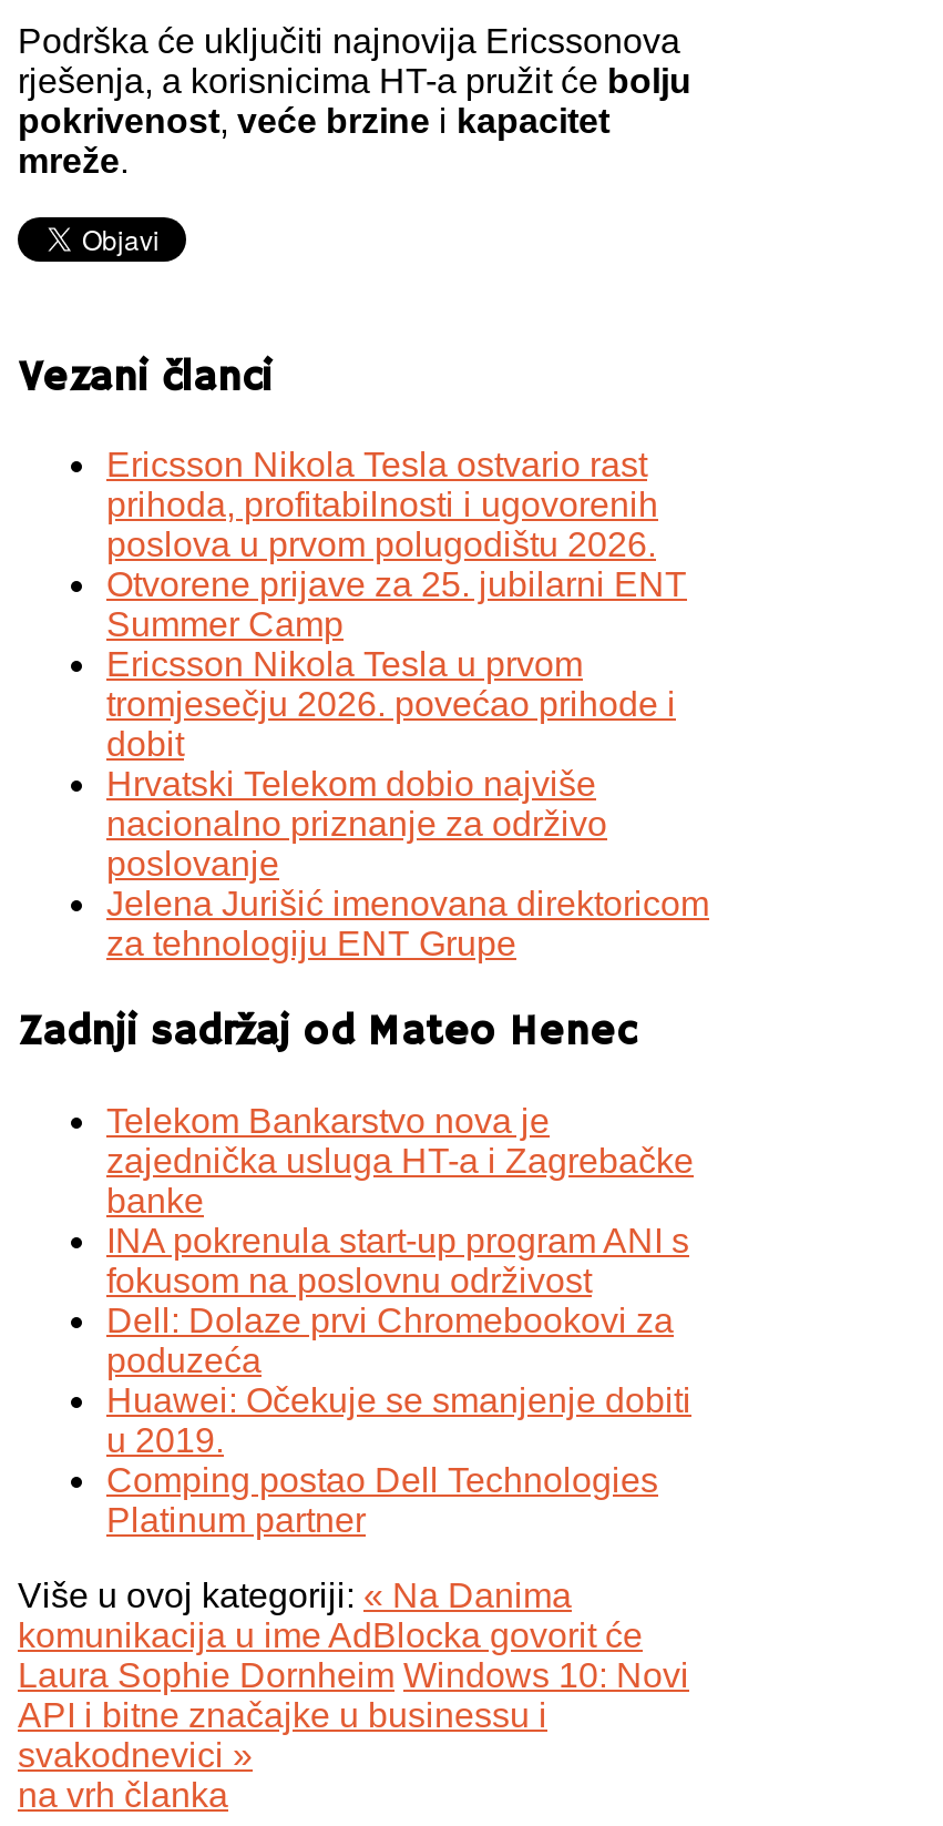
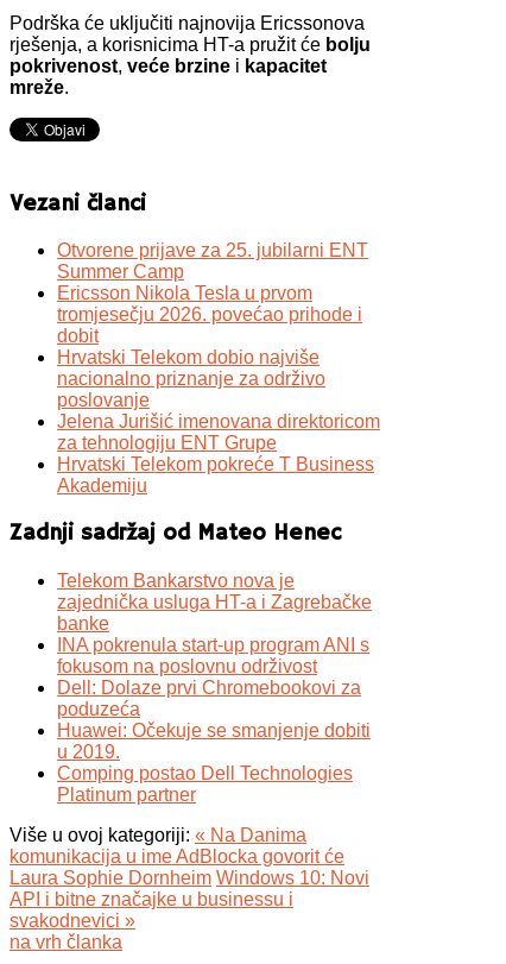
- Ericsson Nikola Tesla ostvario rast
- prihoda, profitabilnosti i ugovorenih
- poslova u prvom polugodištu 2026.

moved up: Otvorene prijave za 25. jubilarni ENT | Summer Camp | Ericsson Nikola Tesla u prvom | ... | Jelena Jurišić imenovana direktoricom | za tehnologiju ENT Grupe

+ Hrvatski Telekom pokreće T Business
+ Akademiju
